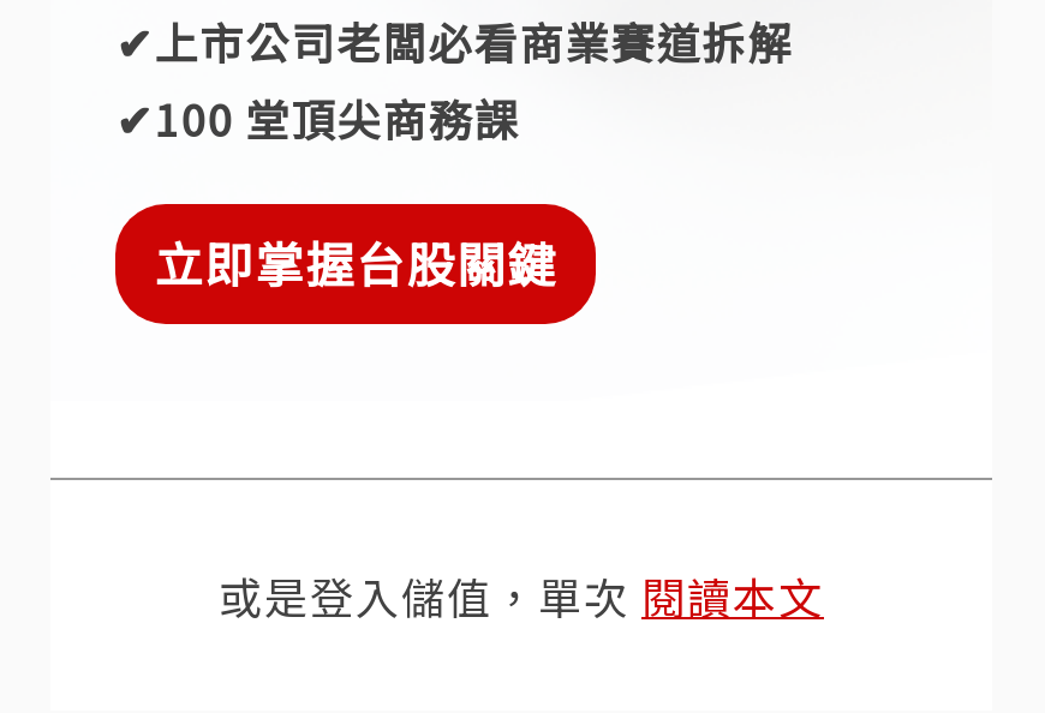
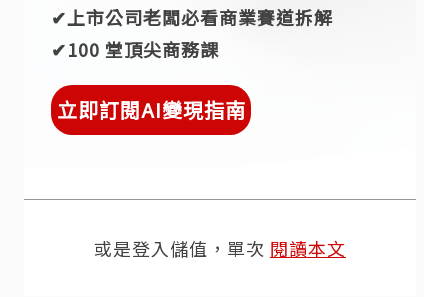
- 立即掌握台股關鍵
+ 立即訂閱AI變現指南
